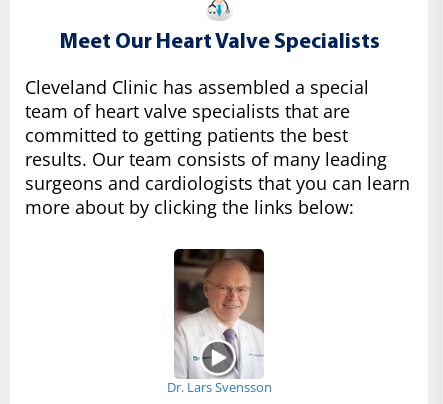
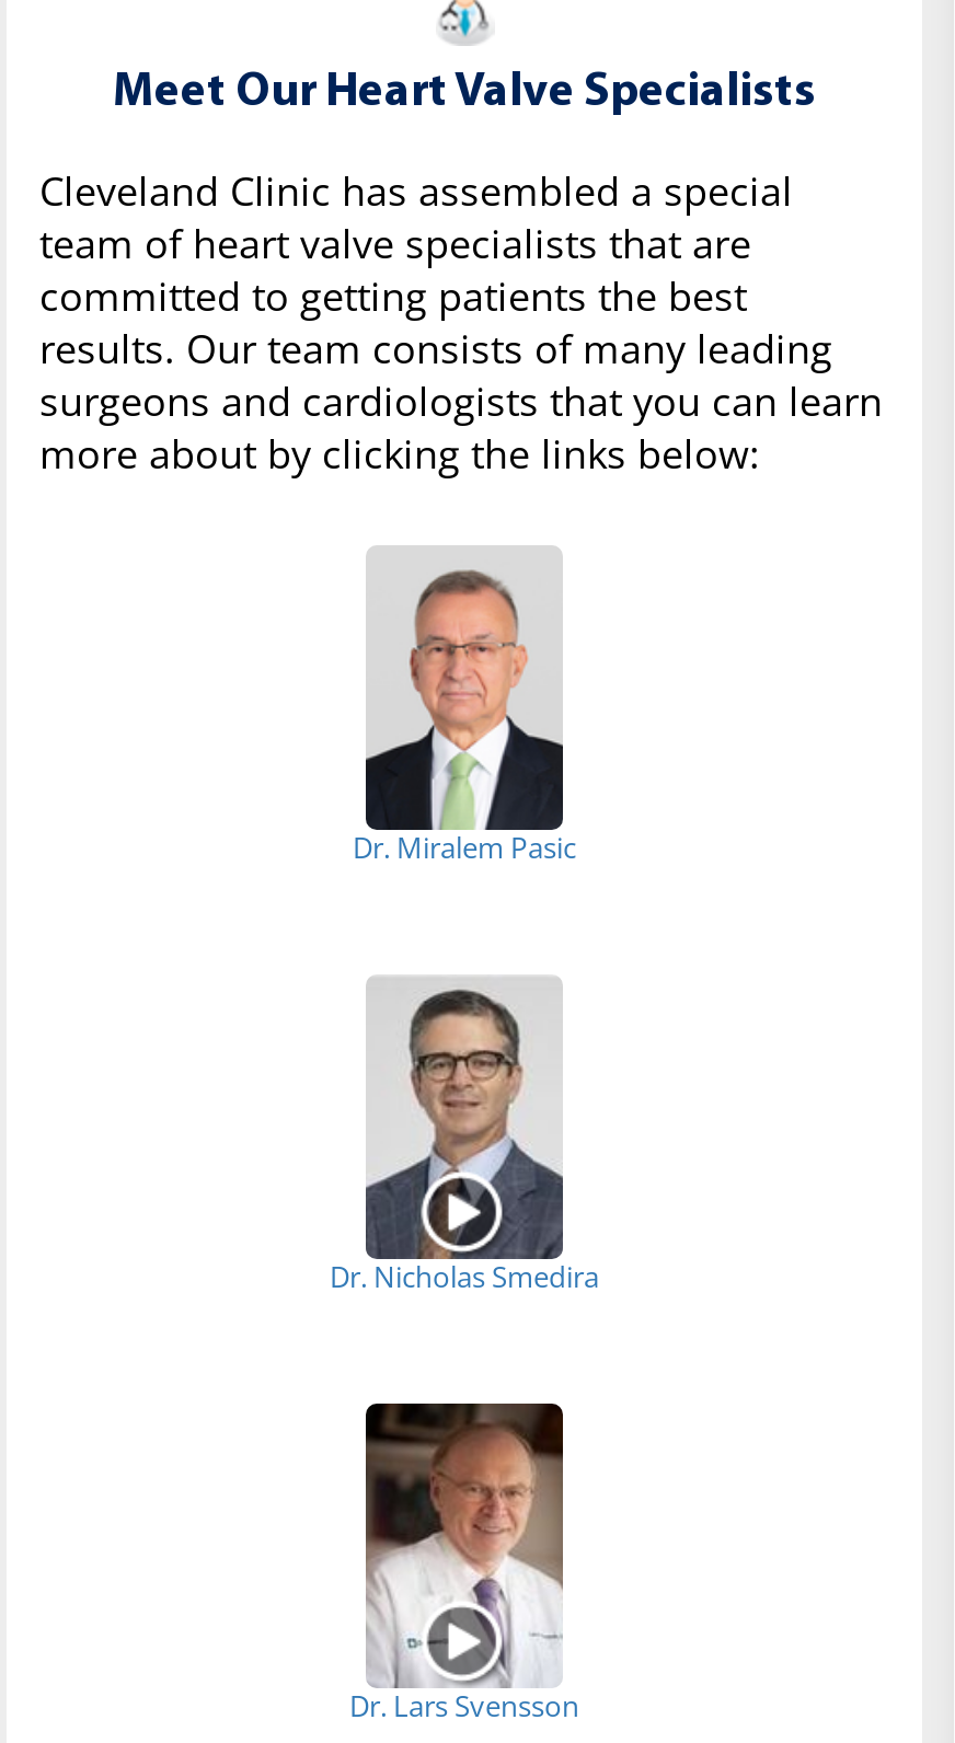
+ [image]
+ Dr. Nicholas Smedira

+ [image]
+ Dr. Miralem Pasic
